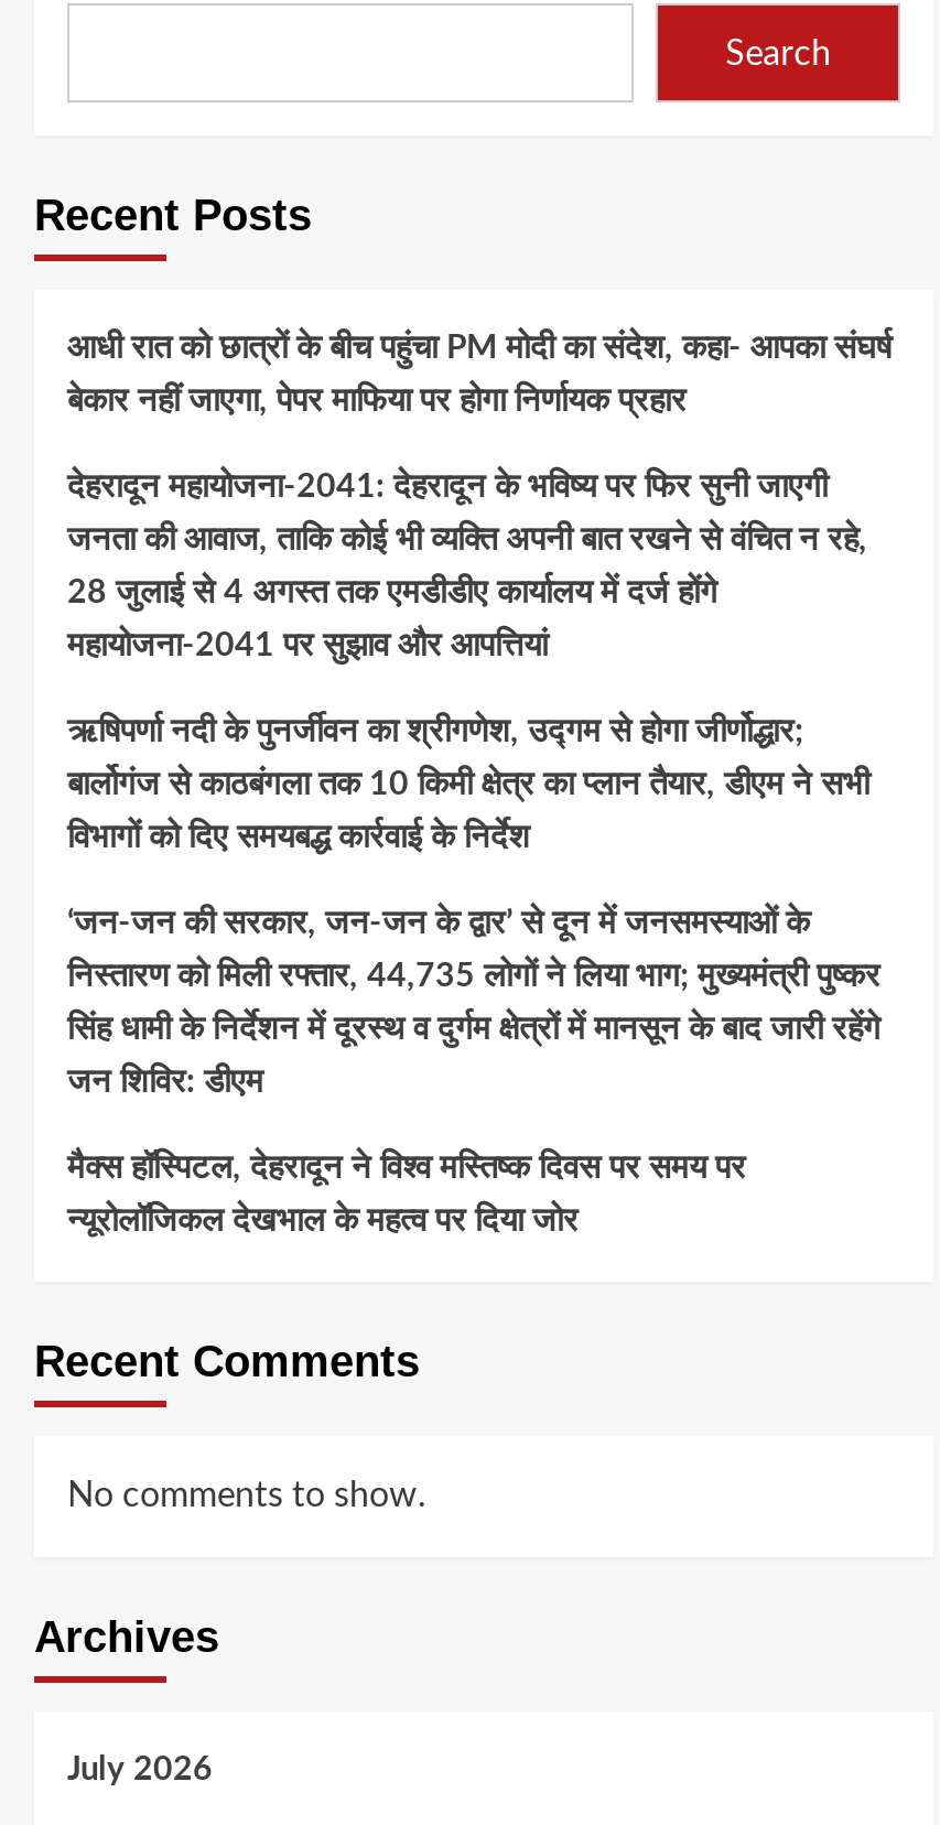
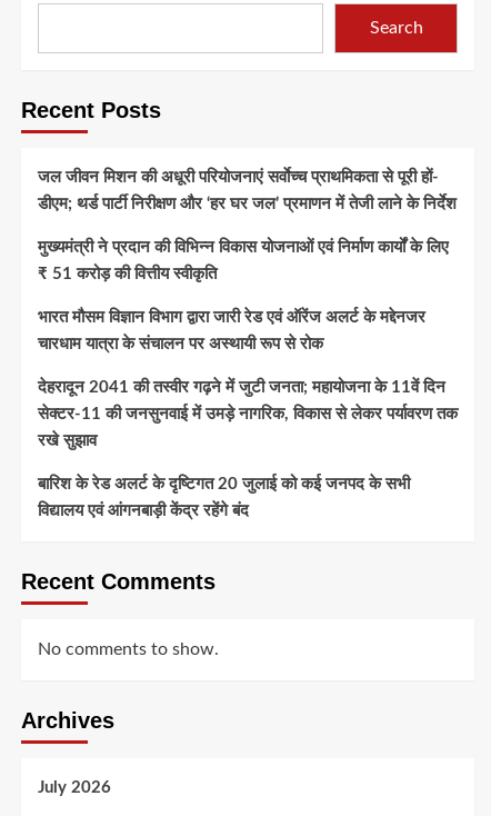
- आधी रात को छात्रों के बीच पहुंचा PM मोदी का संदेश, कहा- आपका संघर्ष
- बेकार नहीं जाएगा, पेपर माफिया पर होगा निर्णायक प्रहार
- देहरादून महायोजना-2041: देहरादून के भविष्य पर फिर सुनी जाएगी
- जनता की आवाज, ताकि कोई भी व्यक्ति अपनी बात रखने से वंचित न रहे,
- 28 जुलाई से 4 अगस्त तक एमडीडीए कार्यालय में दर्ज होंगे
- महायोजना-2041 पर सुझाव और आपत्तियां
- ऋषिपर्णा नदी के पुनर्जीवन का श्रीगणेश, उद्गम से होगा जीर्णोद्धार;
- बार्लोगंज से काठबंगला तक 10 किमी क्षेत्र का प्लान तैयार, डीएम ने सभी
- विभागों को दिए समयबद्ध कार्रवाई के निर्देश
- ‘जन-जन की सरकार, जन-जन के द्वार’ से दून में जनसमस्याओं के
- निस्तारण को मिली रफ्तार, 44,735 लोगों ने लिया भाग; मुख्यमंत्री पुष्कर
- सिंह धामी के निर्देशन में दूरस्थ व दुर्गम क्षेत्रों में मानसून के बाद जारी रहेंगे
- जन शिविर: डीएम
- मैक्स हॉस्पिटल, देहरादून ने विश्व मस्तिष्क दिवस पर समय पर
- न्यूरोलॉजिकल देखभाल के महत्व पर दिया जोर
+ जल जीवन मिशन की अधूरी परियोजनाएं सर्वाेच्च प्राथमिकता से पूरी हों-
+ डीएम; थर्ड पार्टी निरीक्षण और ‘हर घर जल’ प्रमाणन में तेजी लाने के निर्देश
+ मुख्यमंत्री ने प्रदान की विभिन्न विकास योजनाओं एवं निर्माण कार्यों के लिए
+ ₹ 51 करोड़ की वित्तीय स्वीकृति
+ भारत मौसम विज्ञान विभाग द्वारा जारी रेड एवं ऑरेंज अलर्ट के मद्देनजर
+ चारधाम यात्रा के संचालन पर अस्थायी रूप से रोक
+ देहरादून 2041 की तस्वीर गढ़ने में जुटी जनता; महायोजना के 11वें दिन
+ सेक्टर-11 की जनसुनवाई में उमड़े नागरिक, विकास से लेकर पर्यावरण तक
+ रखे सुझाव
+ बारिश के रेड अलर्ट के दृष्टिगत 20 जुलाई को कई जनपद के सभी
+ विद्यालय एवं आंगनबाड़ी केंद्र रहेंगे बंद
